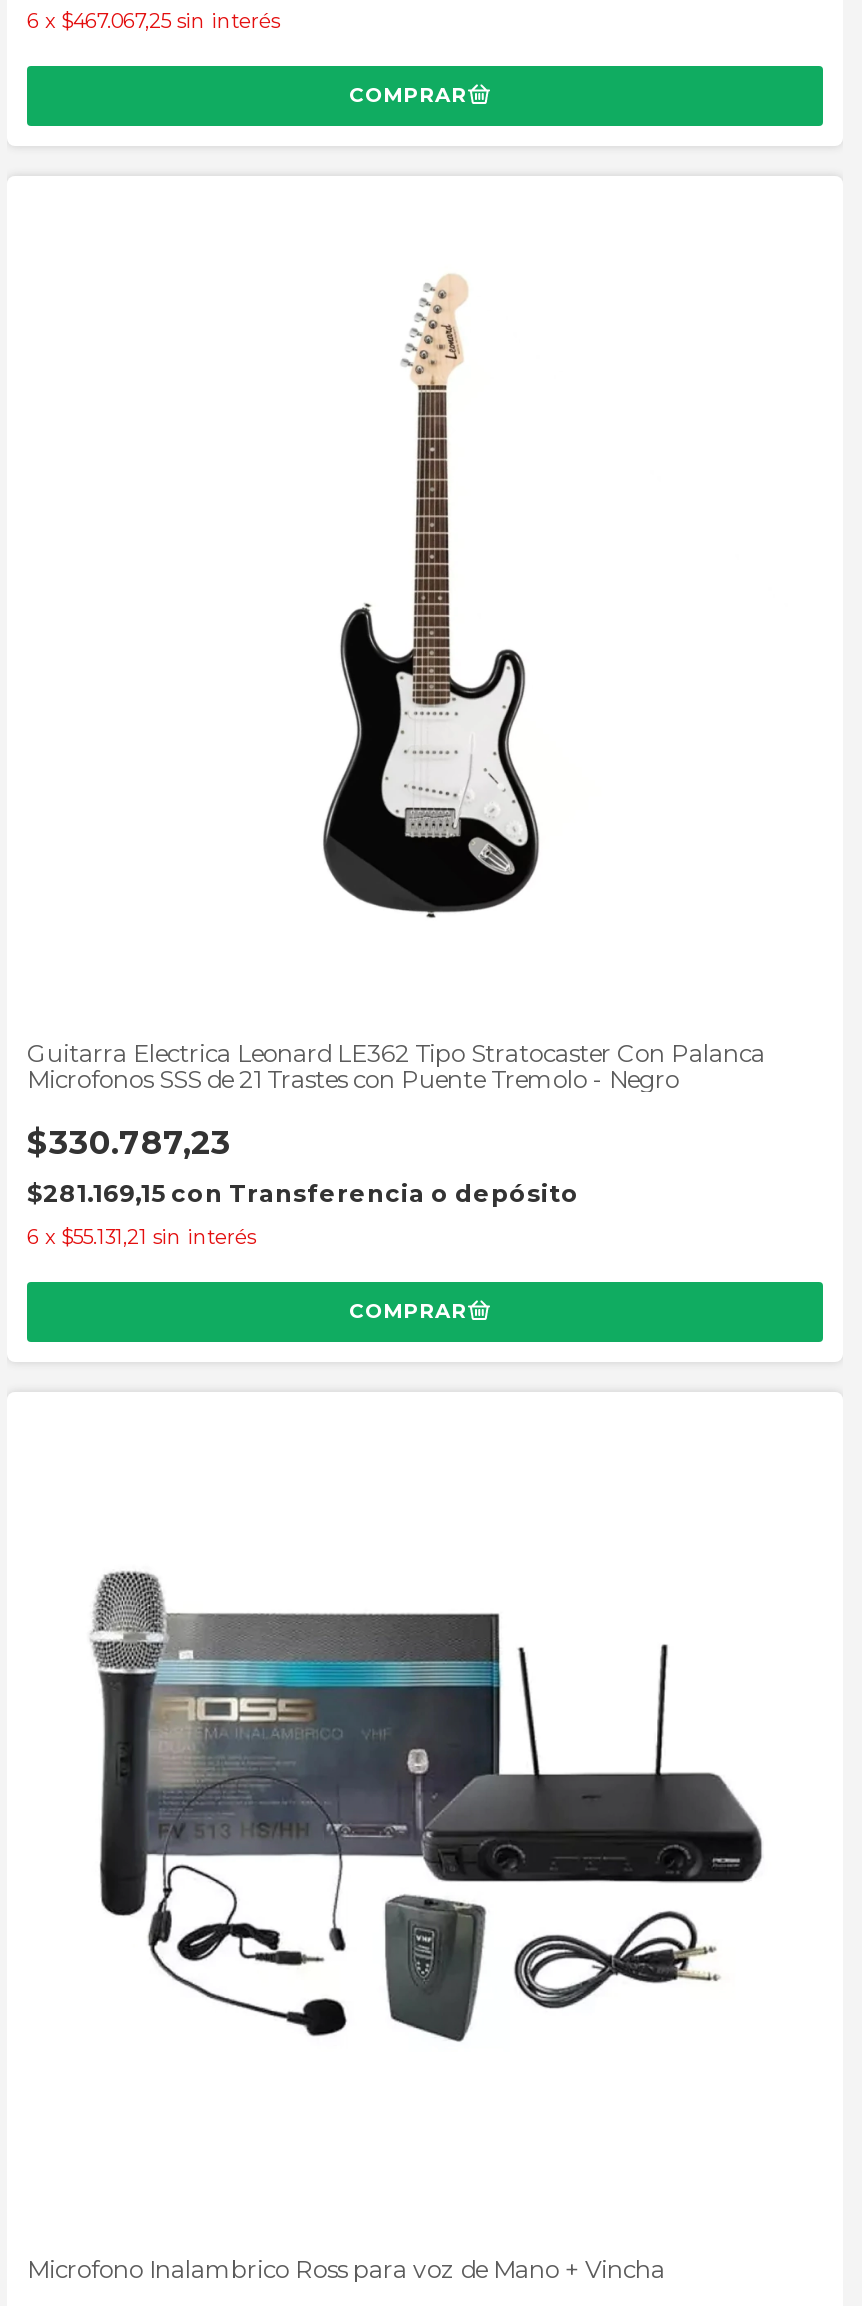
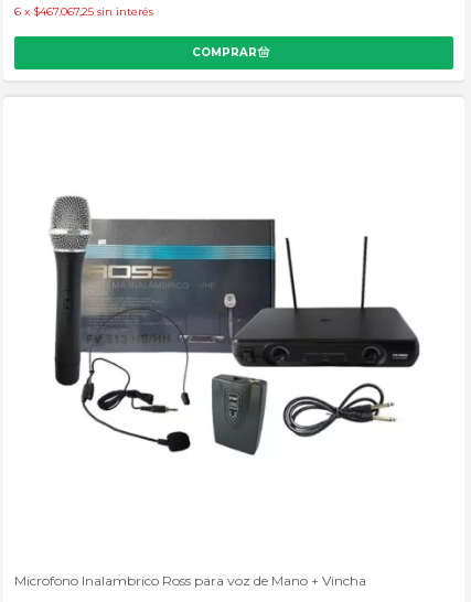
- [image]

- Guitarra Electrica Leonard LE362 Tipo Stratocaster Con Palanca
- Microfonos SSS de 21 Trastes con Puente Tremolo - Negro
- $330.787,23
- $281.169,15 con Transferencia o depósito
- 6 x $55.131,21 sin interés
